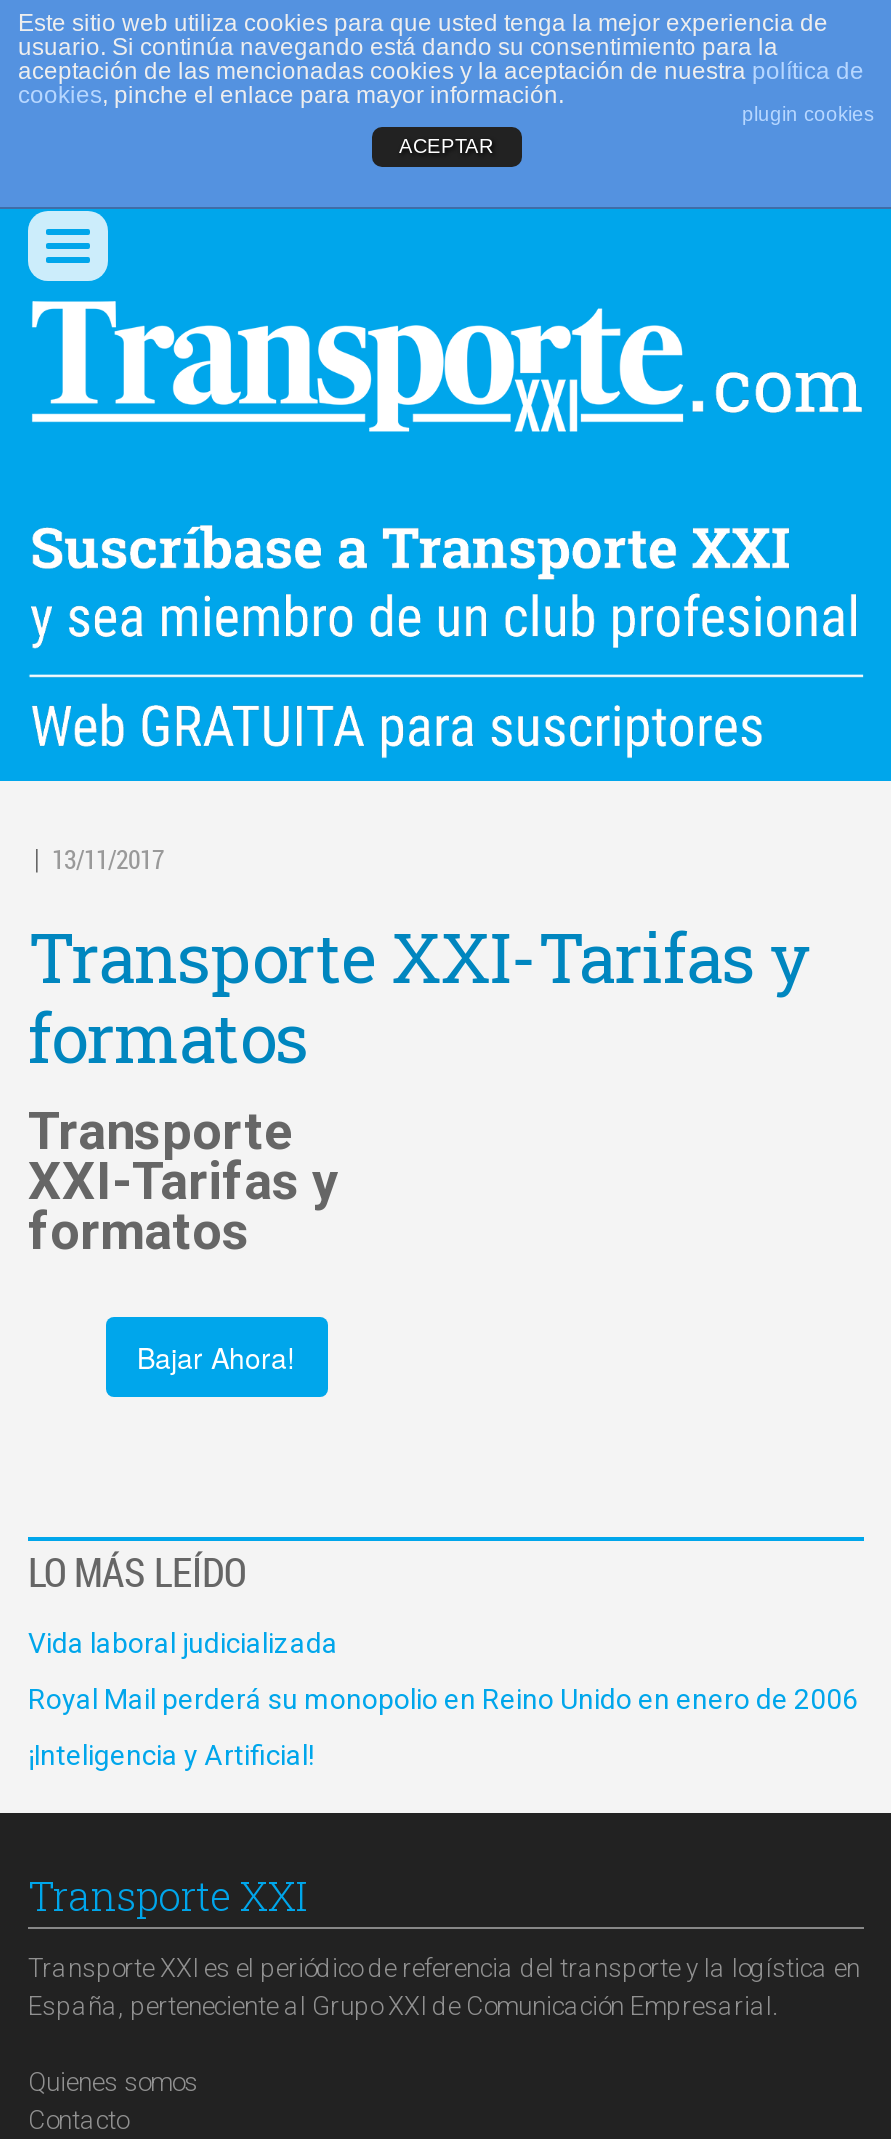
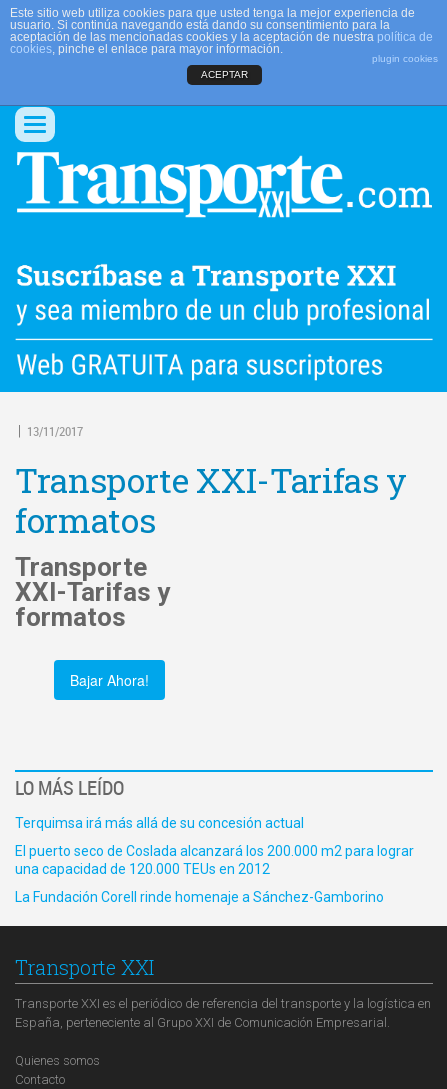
- Vida laboral judicializada
+ Terquimsa irá más allá de su concesión actual

- Royal Mail perderá su monopolio en Reino Unido en enero de 2006
+ El puerto seco de Coslada alcanzará los 200.000 m2 para lograr
+ una capacidad de 120.000 TEUs en 2012

- ¡Inteligencia y Artificial!
+ La Fundación Corell rinde homenaje a Sánchez-Gamborino
